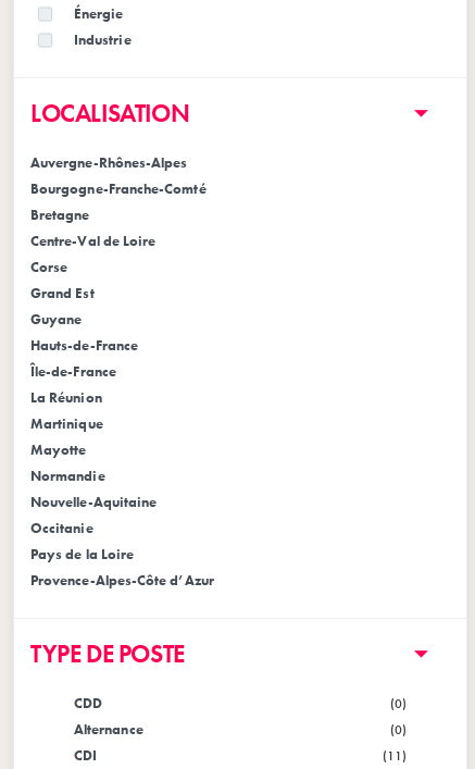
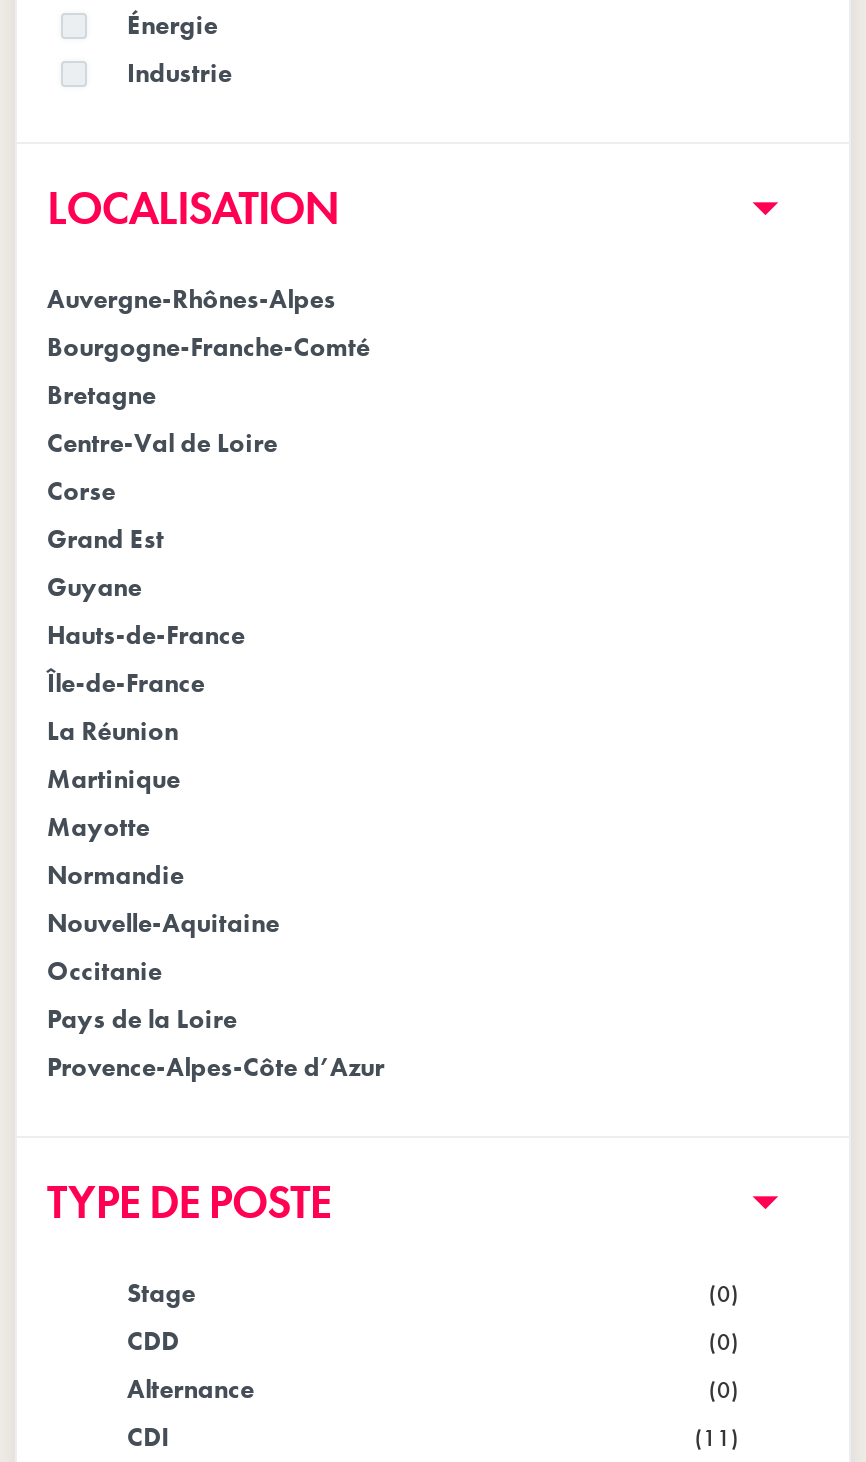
+ Stage
+ (0)
